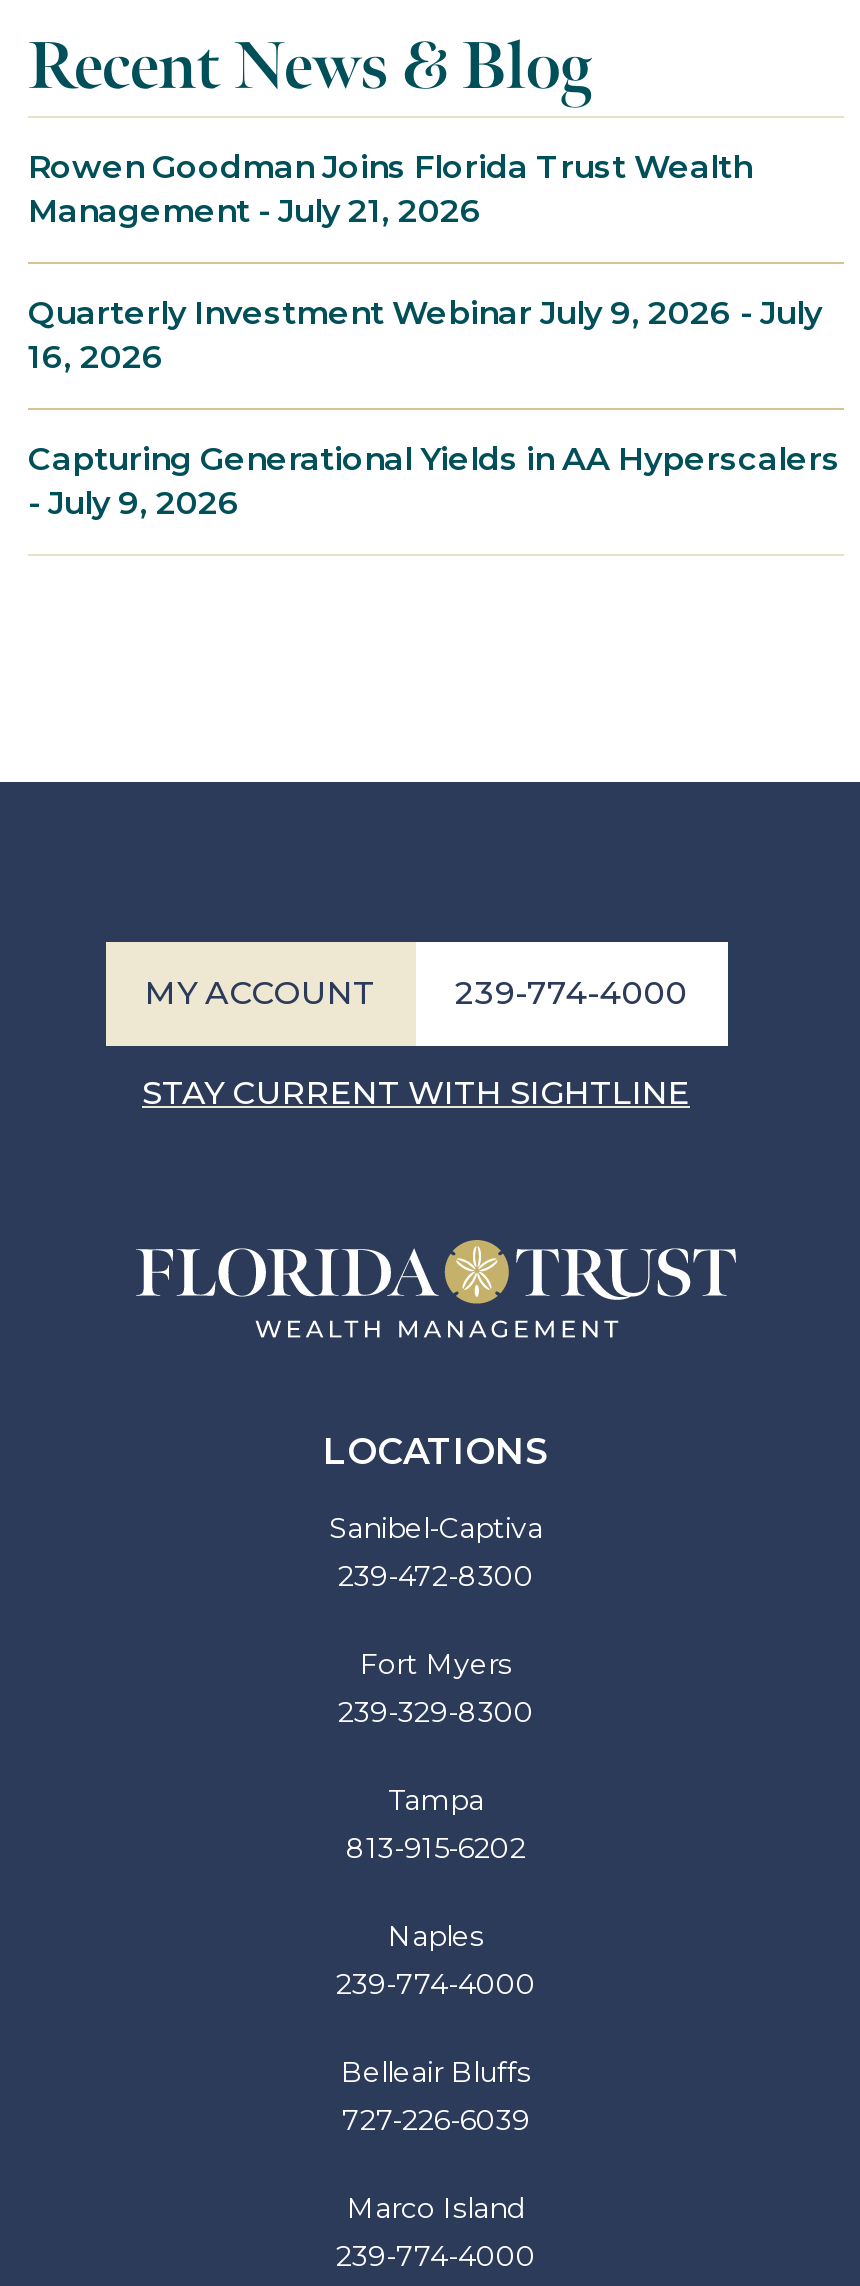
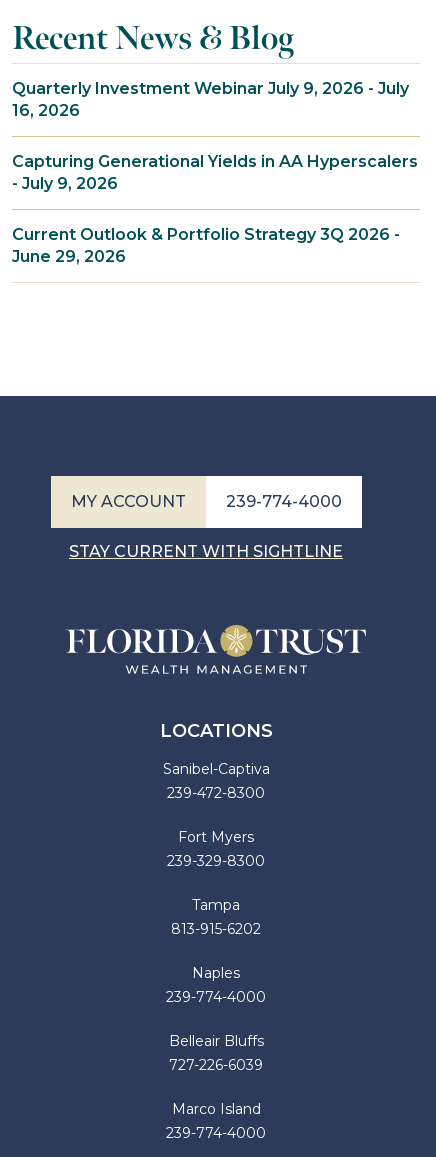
- Rowen Goodman Joins Florida Trust Wealth
- Management - July 21, 2026

moved up: Quarterly Investment Webinar July 9, 2026 - July | 16, 2026 | Capturing Generational Yields in AA Hyperscalers | - July 9, 2026

+ Current Outlook & Portfolio Strategy 3Q 2026 -
+ June 29, 2026
